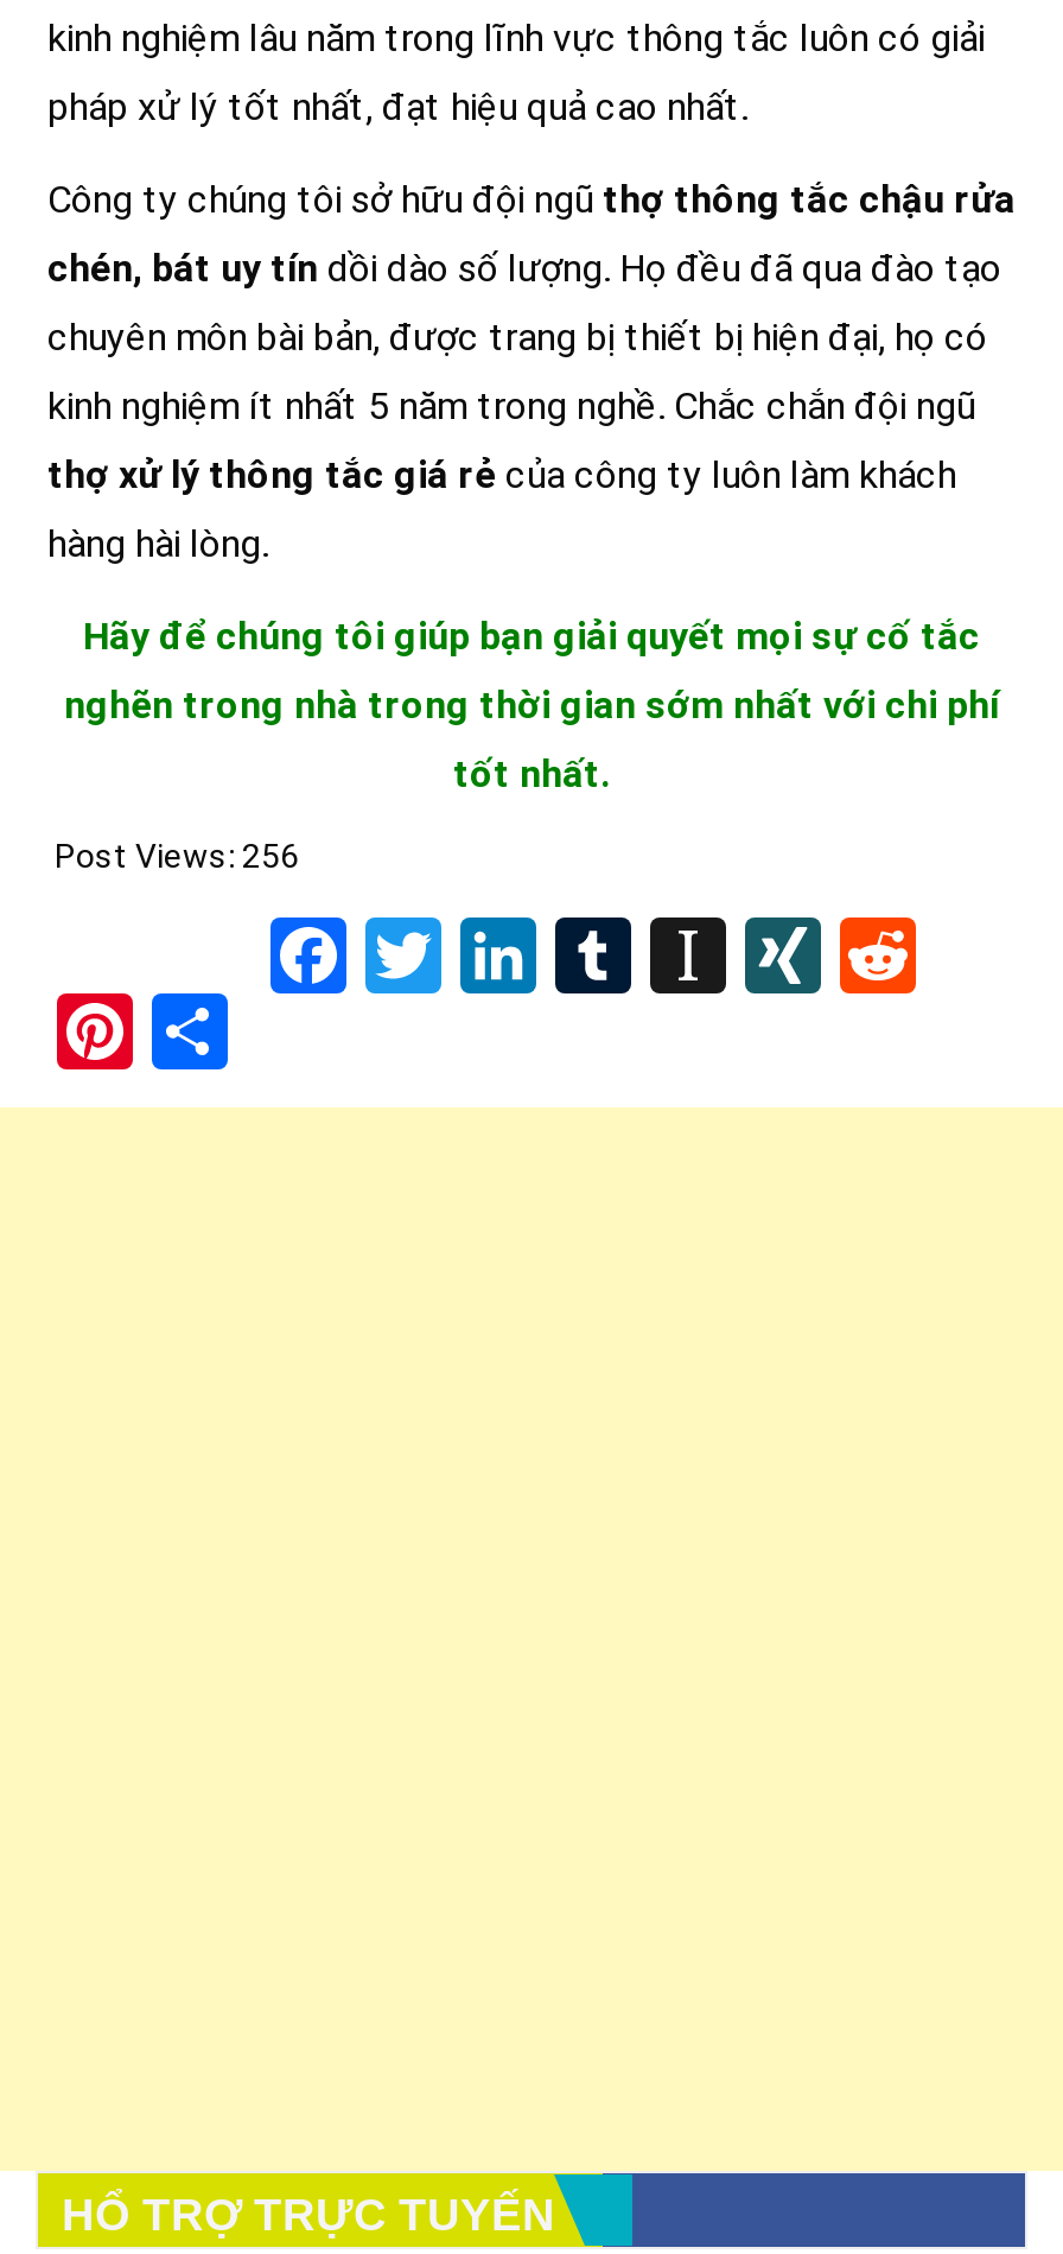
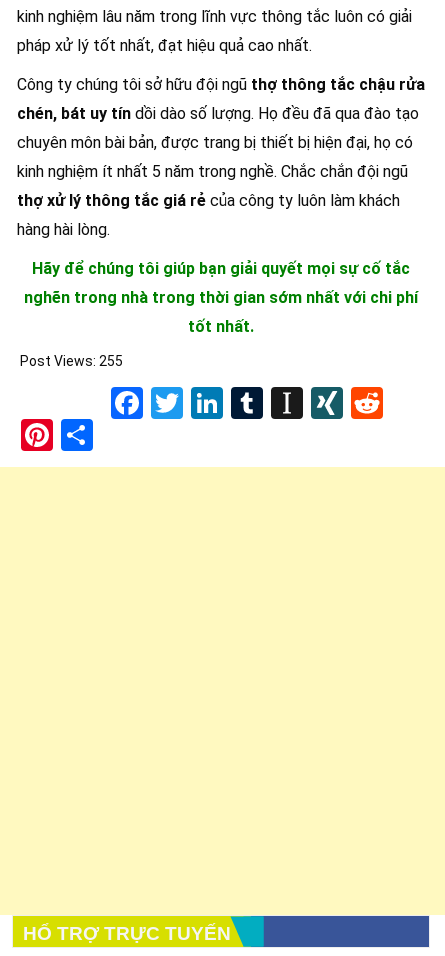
- Post Views: 256
+ Post Views: 255
